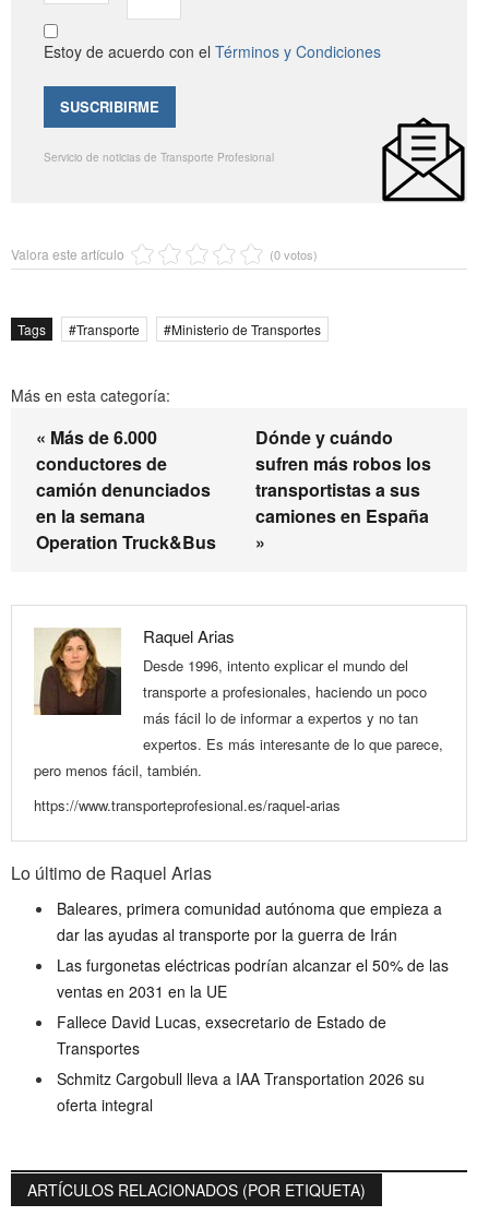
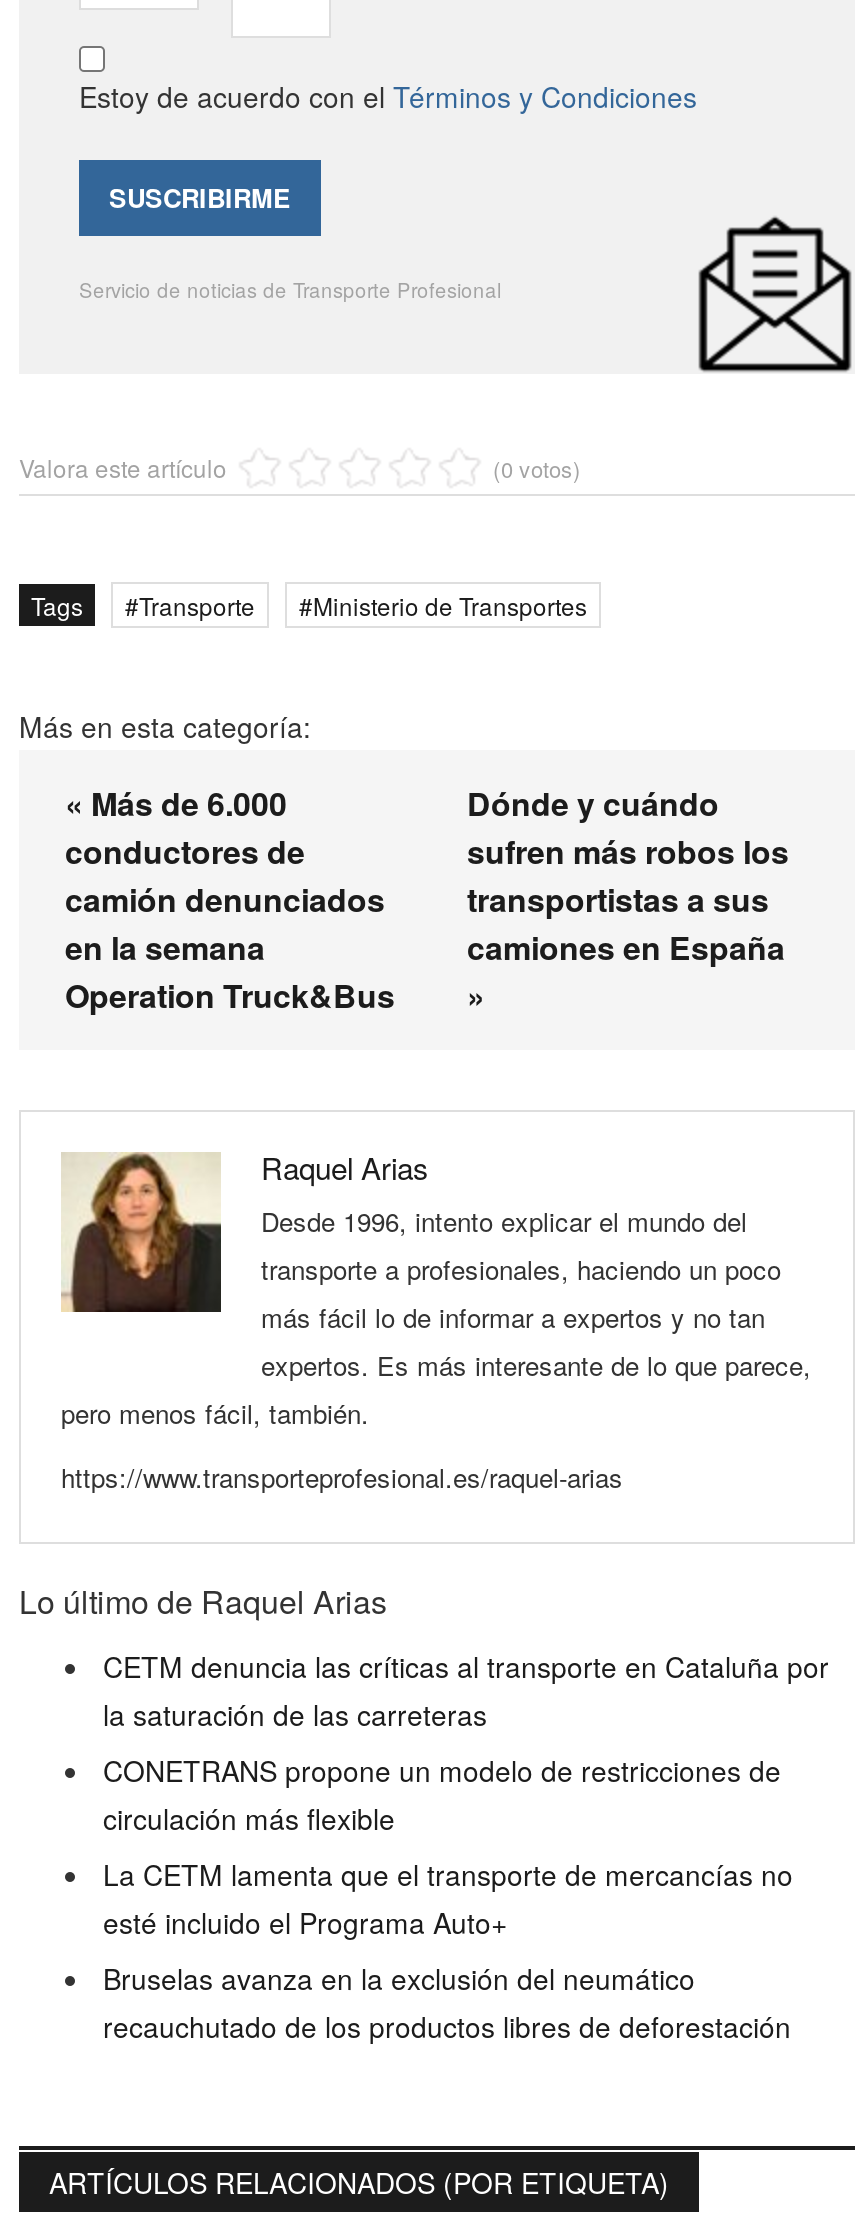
- Baleares, primera comunidad autónoma que empieza a
- dar las ayudas al transporte por la guerra de Irán
- Las furgonetas eléctricas podrían alcanzar el 50% de las
- ventas en 2031 en la UE
- Fallece David Lucas, exsecretario de Estado de
- Transportes
- Schmitz Cargobull lleva a IAA Transportation 2026 su
- oferta integral
+ CETM denuncia las críticas al transporte en Cataluña por
+ la saturación de las carreteras
+ CONETRANS propone un modelo de restricciones de
+ circulación más flexible
+ La CETM lamenta que el transporte de mercancías no
+ esté incluido el Programa Auto+
+ Bruselas avanza en la exclusión del neumático
+ recauchutado de los productos libres de deforestación
